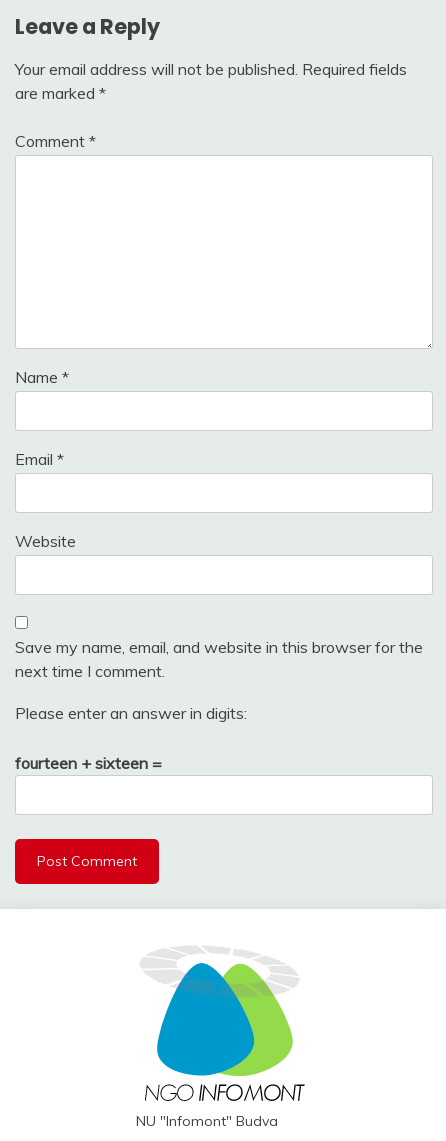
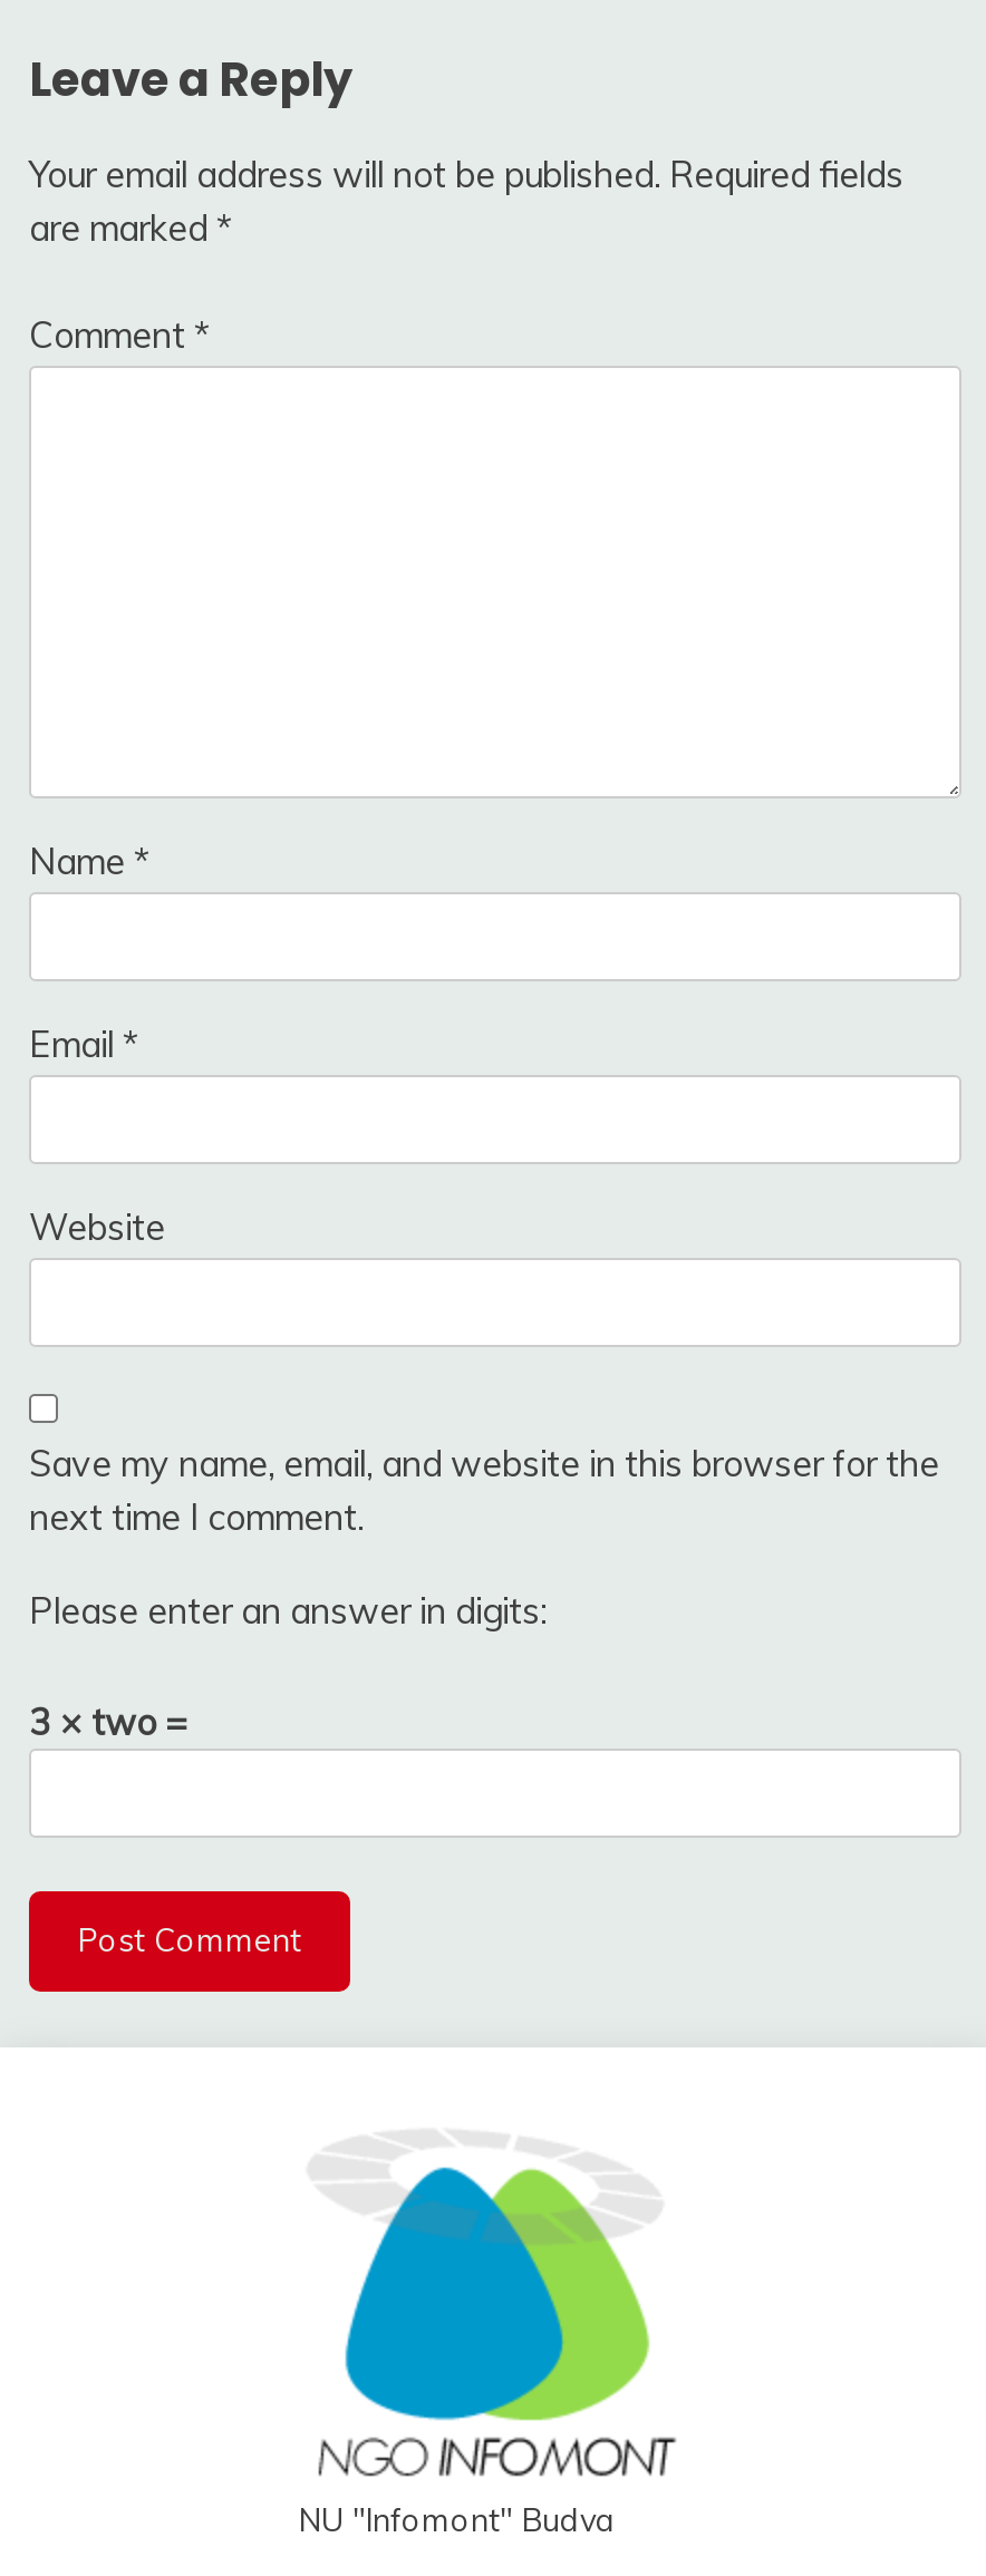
- fourteen + sixteen =
+ 3 × two =
